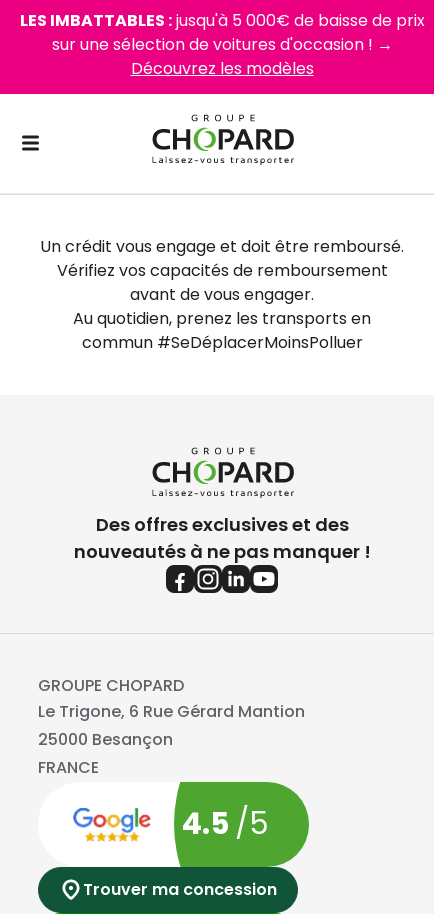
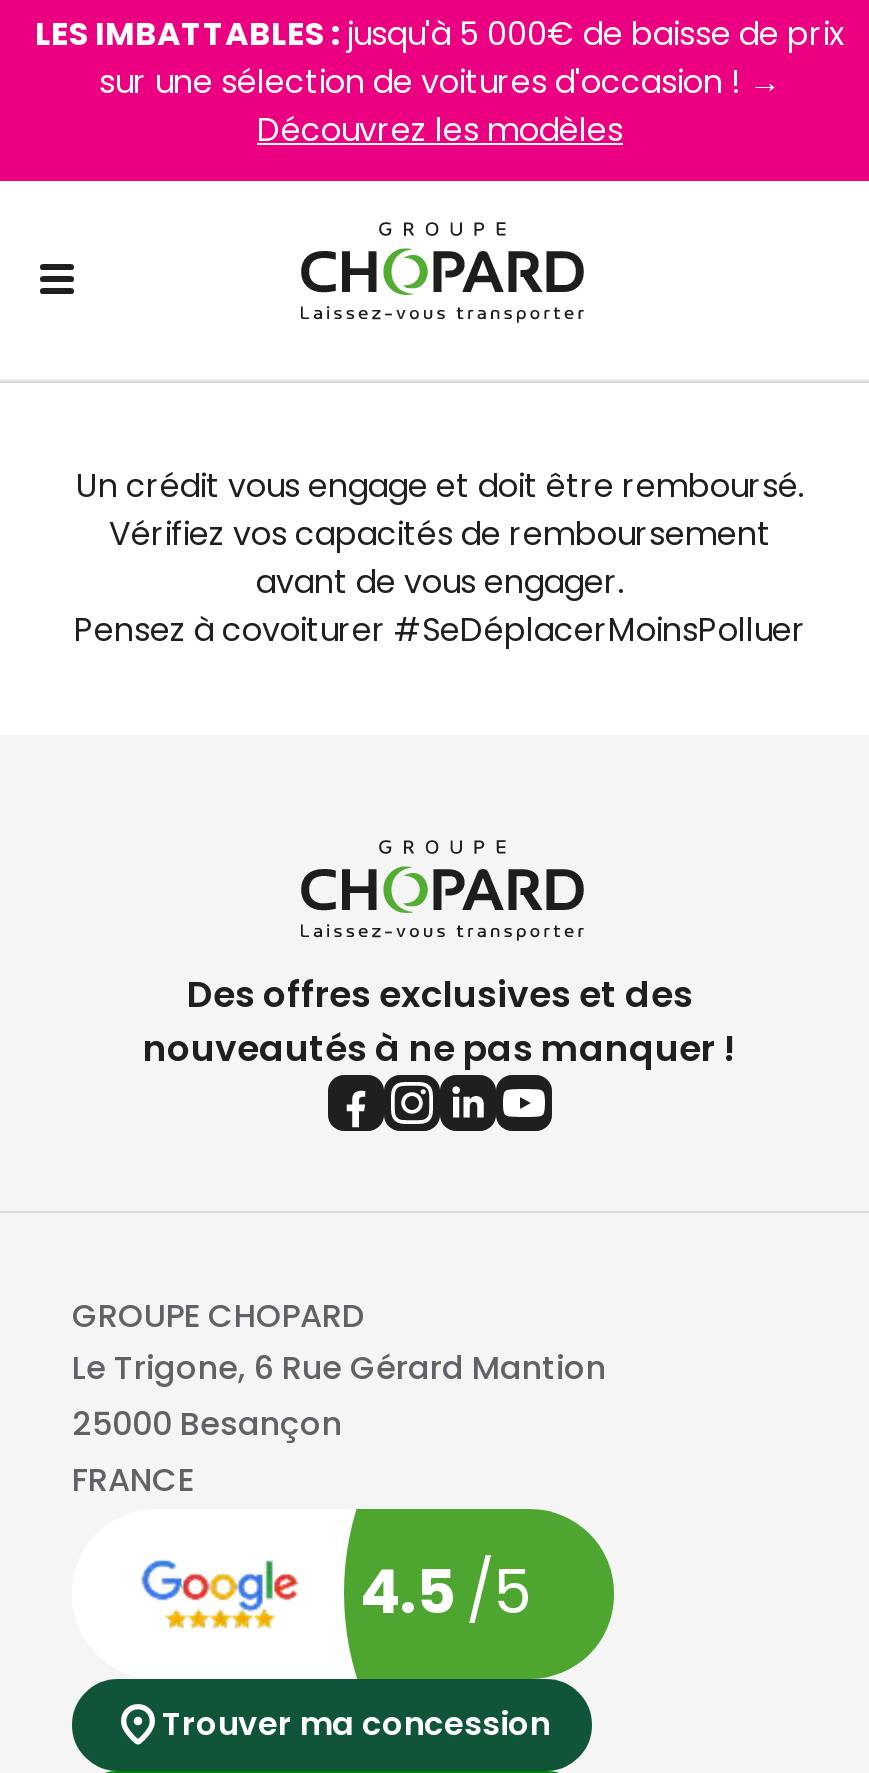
- Au quotidien, prenez les transports en
- commun #SeDéplacerMoinsPolluer
+ Pensez à covoiturer #SeDéplacerMoinsPolluer
